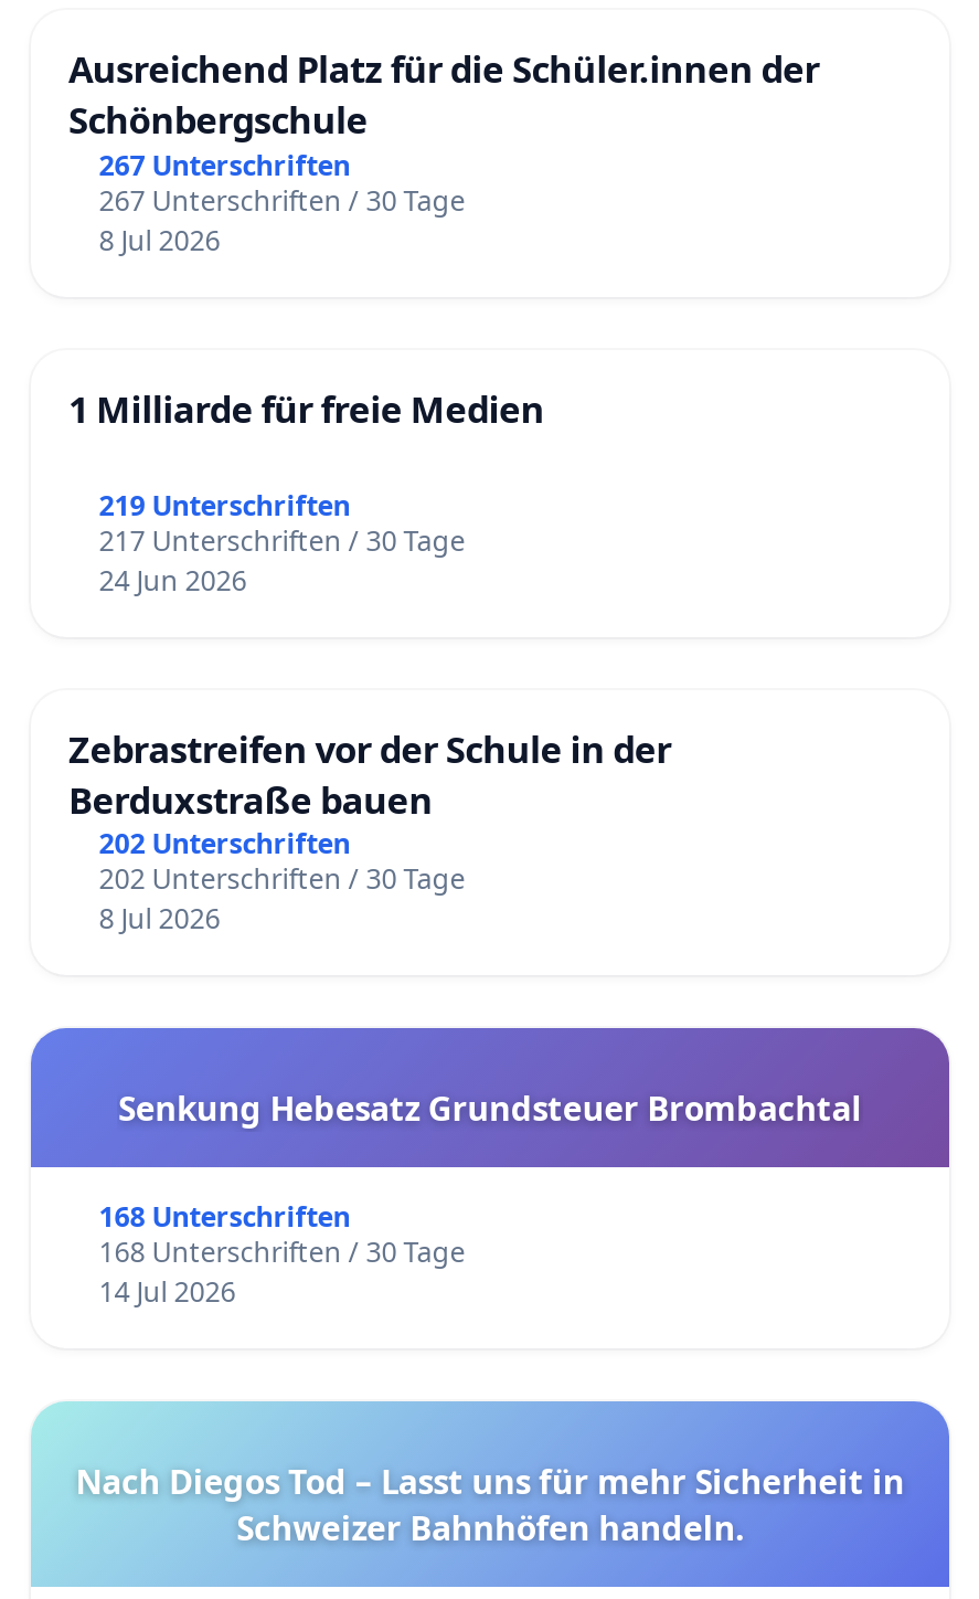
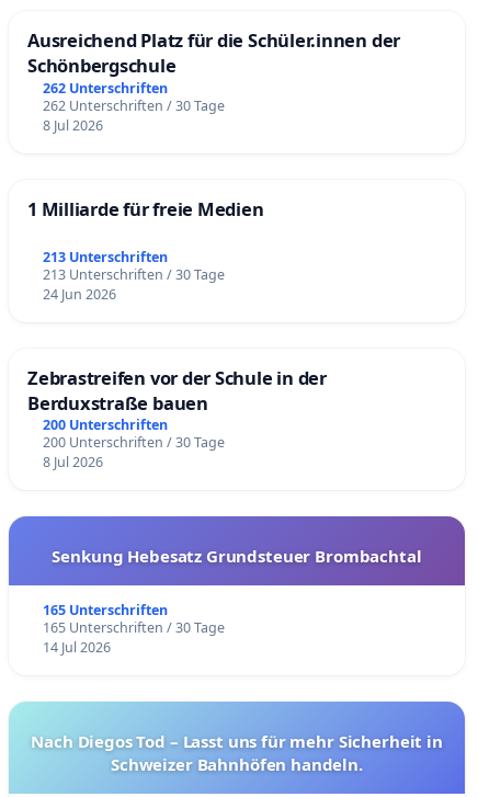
- 267 Unterschriften
+ 262 Unterschriften

- 267 Unterschriften / 30 Tage
+ 262 Unterschriften / 30 Tage

- 219 Unterschriften
+ 213 Unterschriften

- 217 Unterschriften / 30 Tage
+ 213 Unterschriften / 30 Tage

- 202 Unterschriften
+ 200 Unterschriften

- 202 Unterschriften / 30 Tage
+ 200 Unterschriften / 30 Tage

- 168 Unterschriften
+ 165 Unterschriften

- 168 Unterschriften / 30 Tage
+ 165 Unterschriften / 30 Tage
